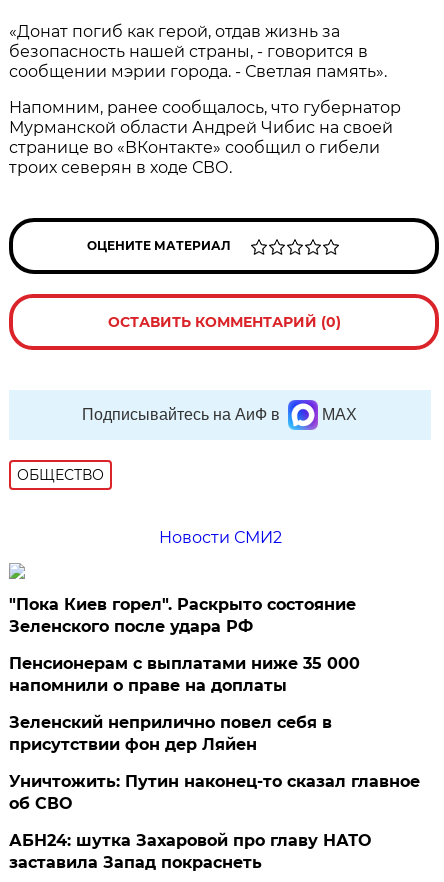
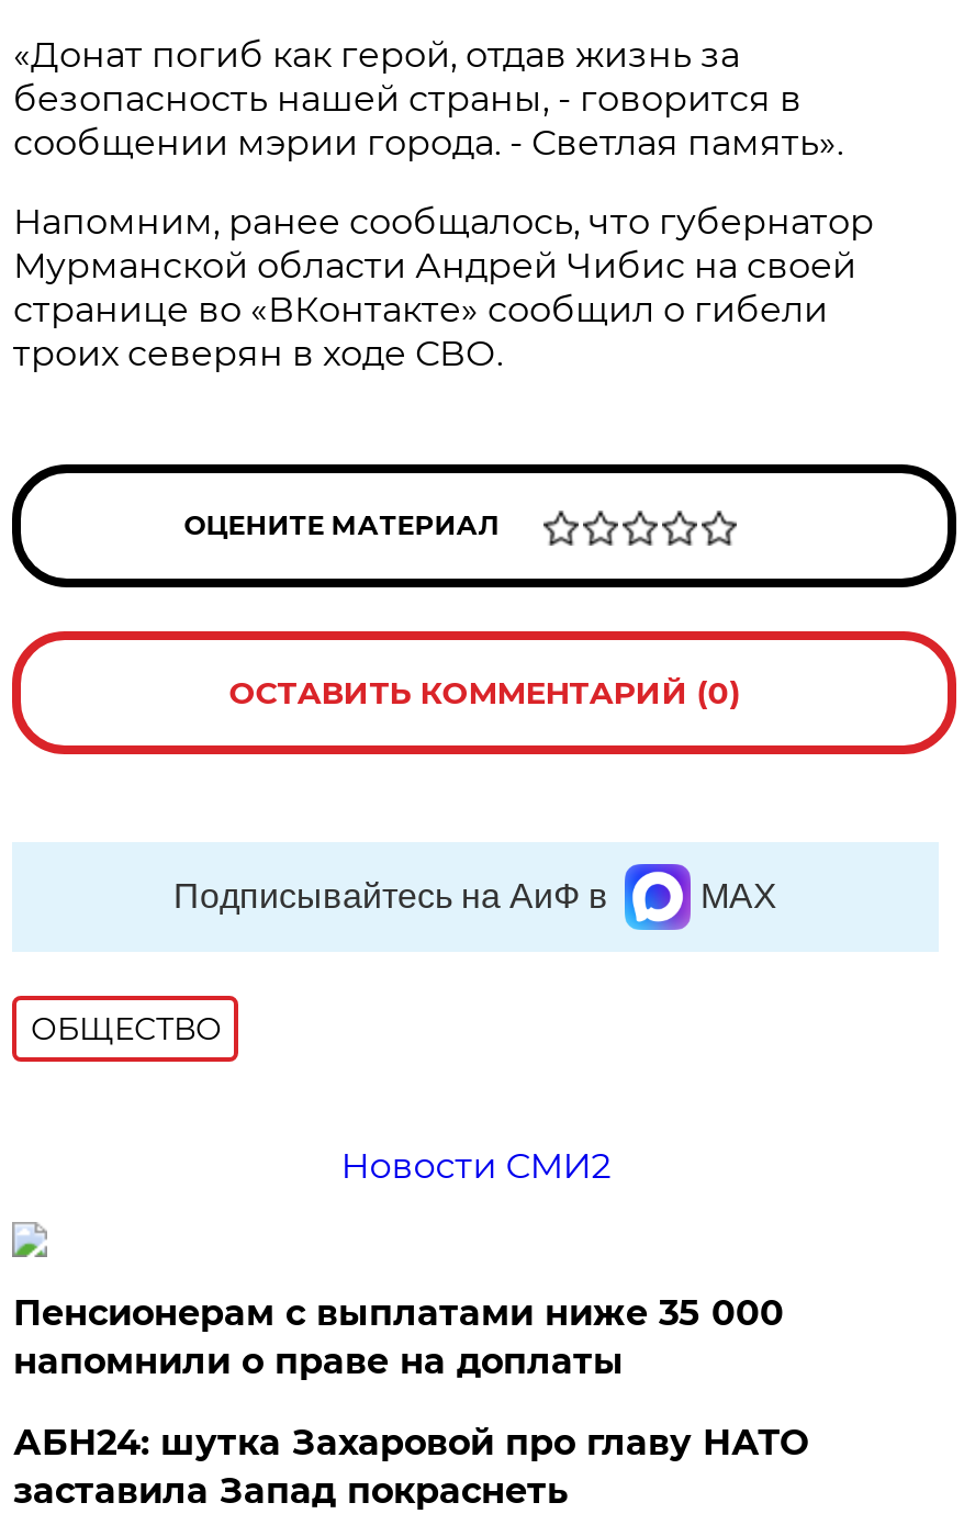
- "Пока Киев горел". Раскрыто состояние
- Зеленского после удара РФ

- Зеленский неприлично повел cебя в
- присутствии фон дер Ляйен
- Уничтожить: Путин наконец-то сказал главное
- об СВО
